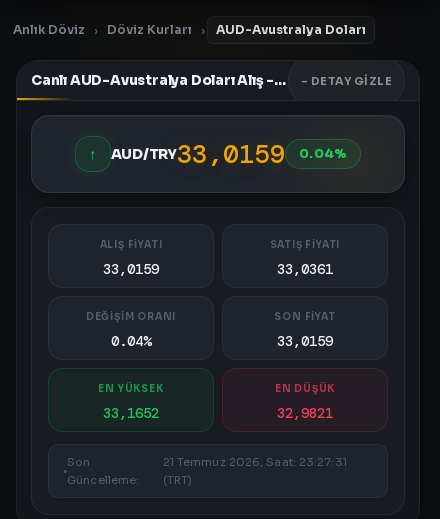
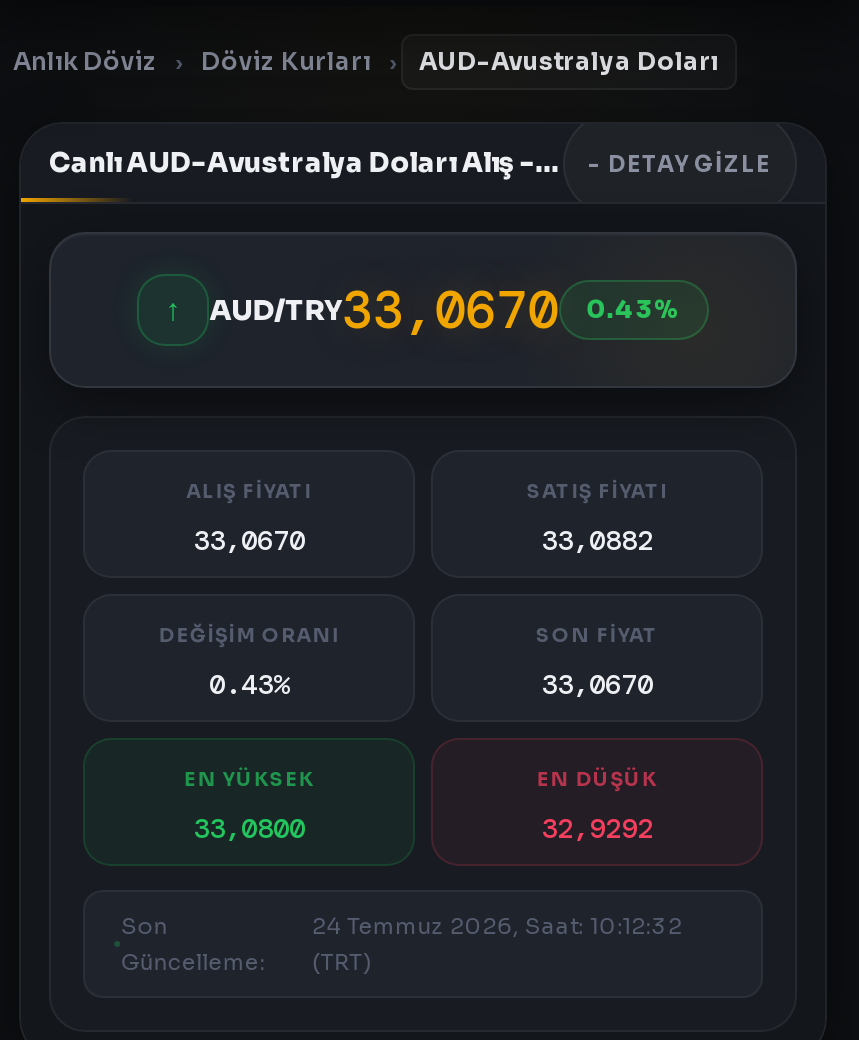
- AUD/TRY33,0159
+ AUD/TRY33,0670

- 0.04%
+ 0.43%

- 33,0159
+ 33,0670

- 33,0361
+ 33,0882

- 0.04%
+ 0.43%

- 33,0159
+ 33,0670

- 33,1652
+ 33,0800

- 32,9821
+ 32,9292

- 21 Temmuz 2026, Saat: 23:27:31
+ 24 Temmuz 2026, Saat: 10:12:32
